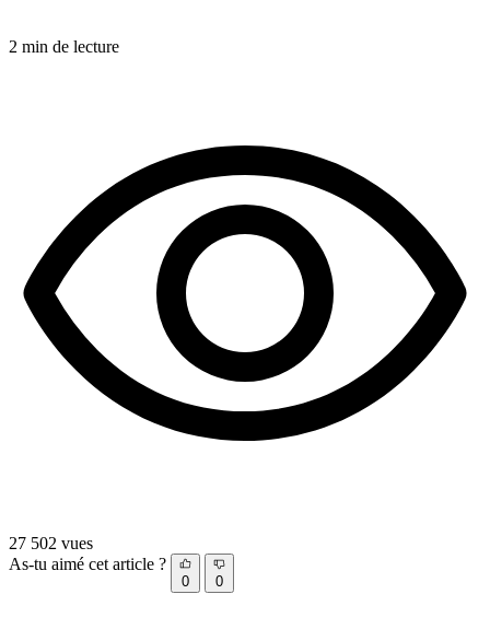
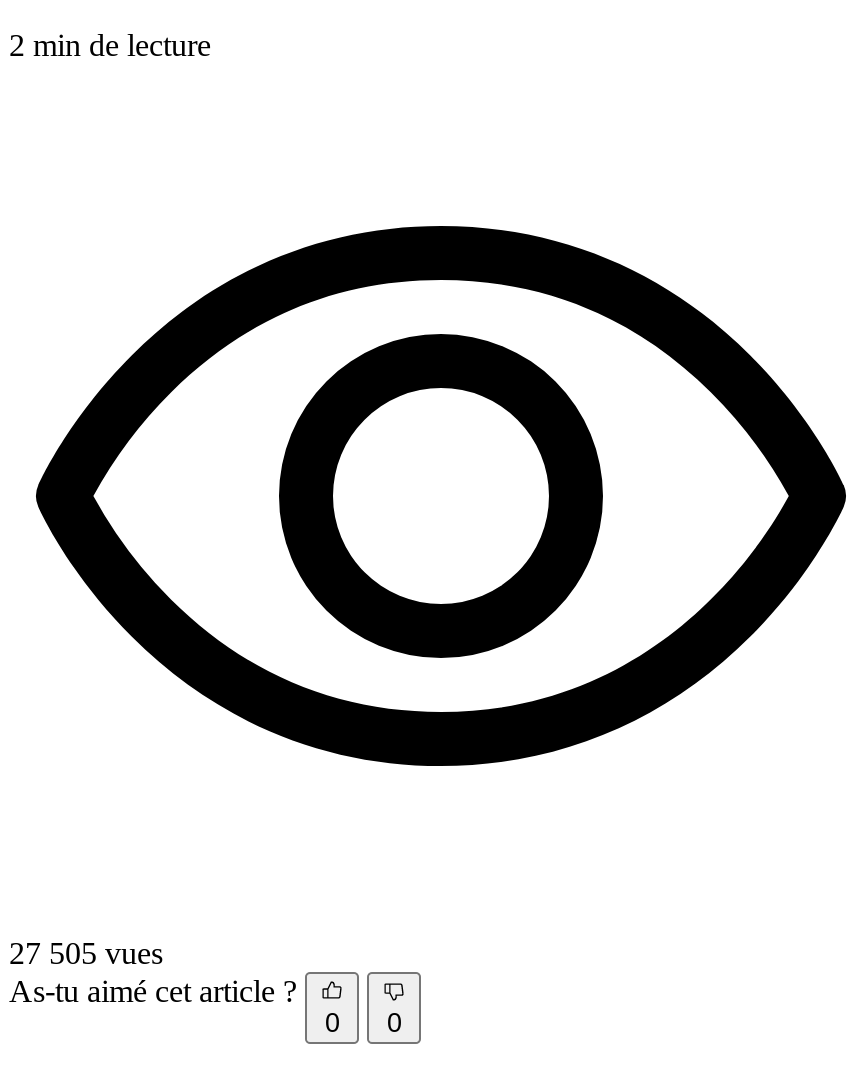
- 27 502 vues
+ 27 505 vues
